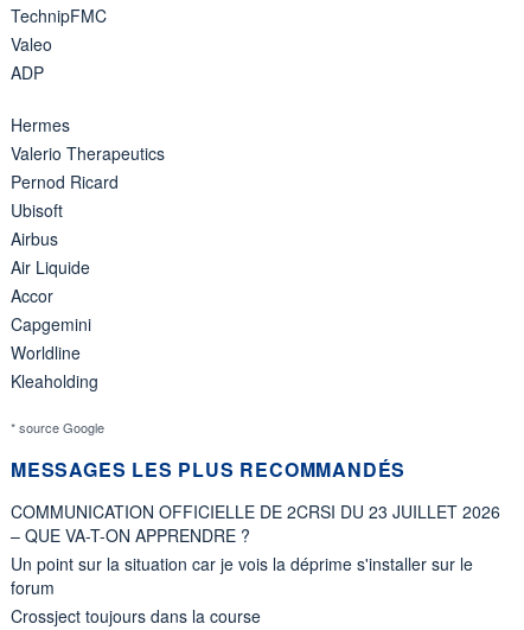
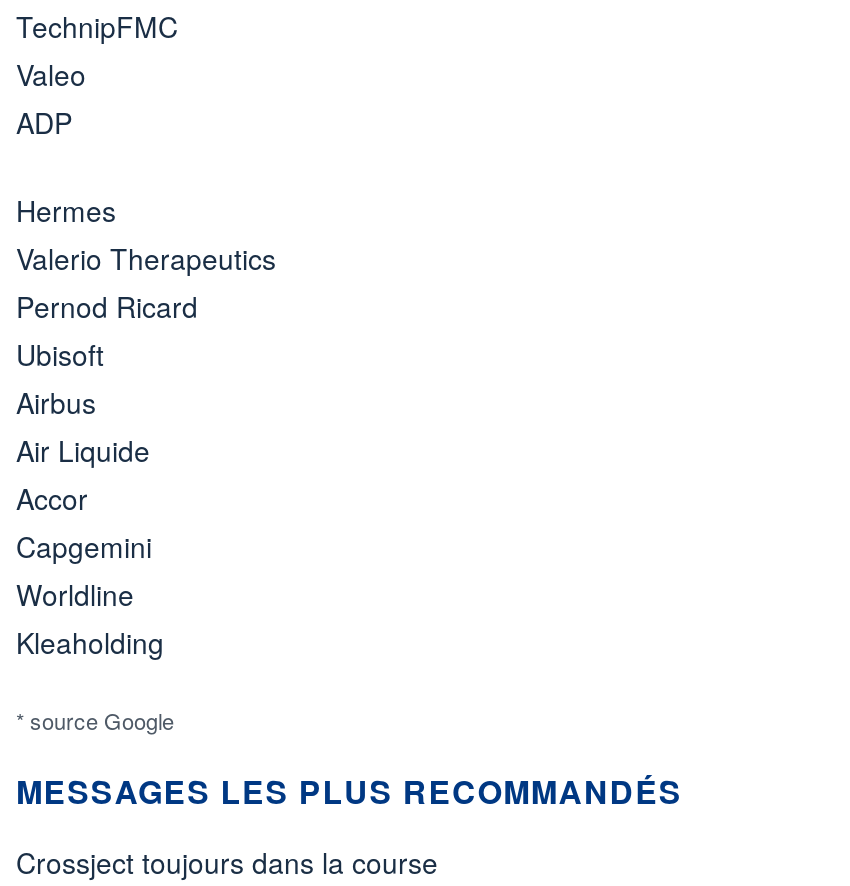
- COMMUNICATION OFFICIELLE DE 2CRSI DU 23 JUILLET 2026
- – QUE VA-T-ON APPRENDRE ?
- Un point sur la situation car je vois la déprime s'installer sur le
- forum
